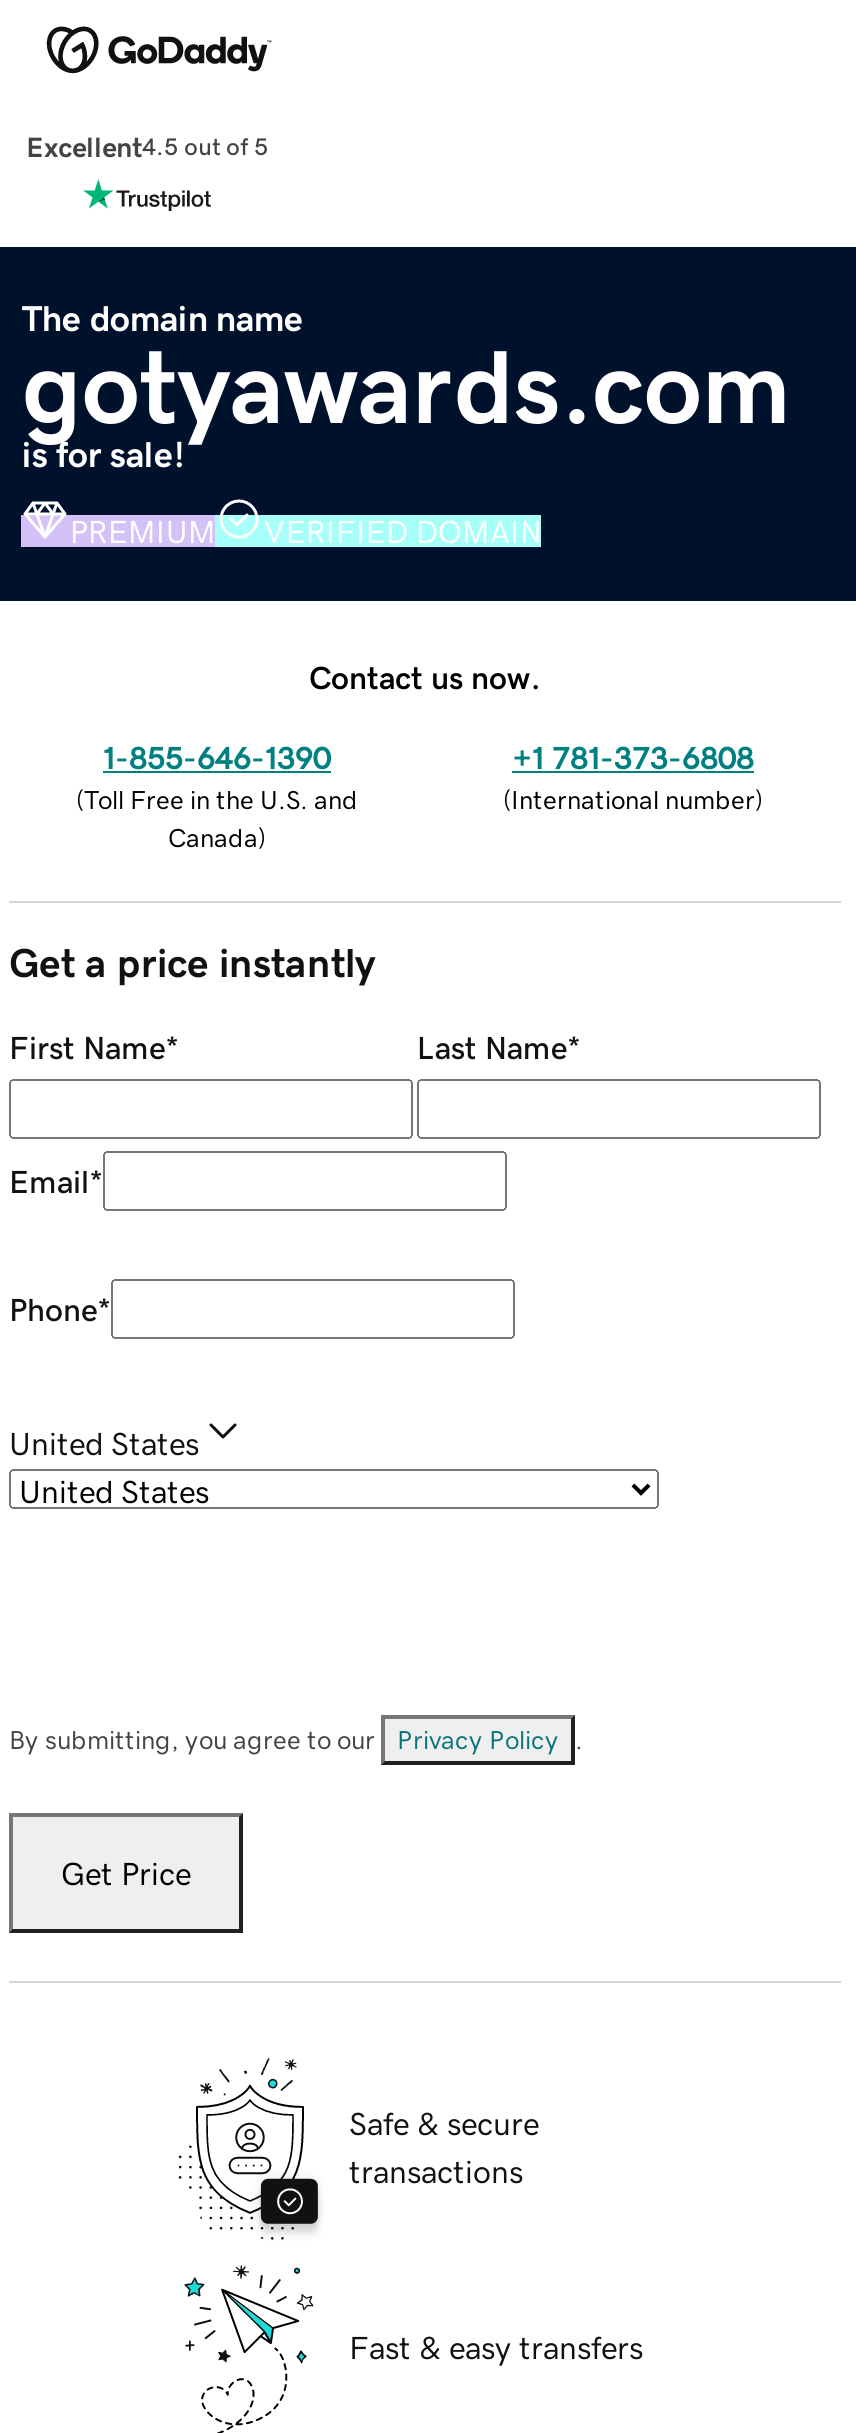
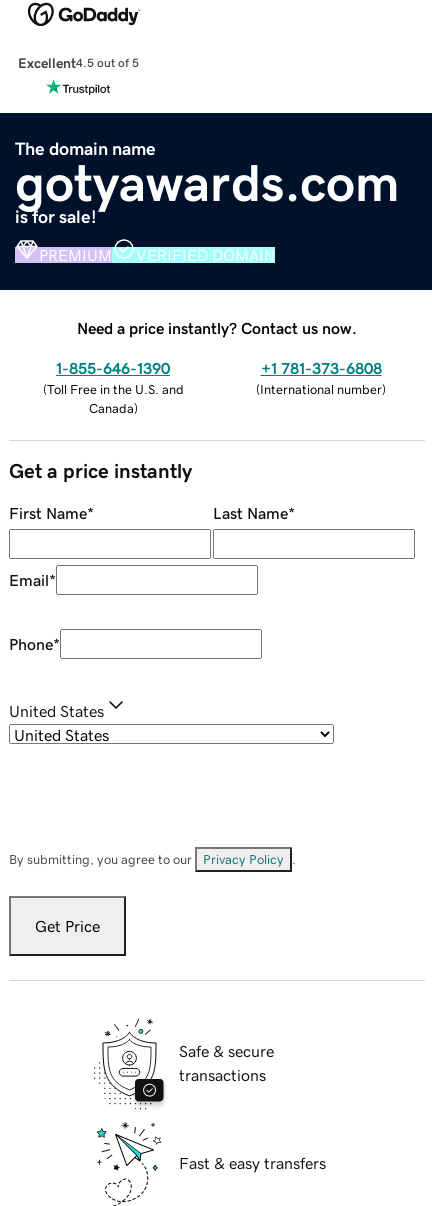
- Contact us now.
+ Need a price instantly? Contact us now.
